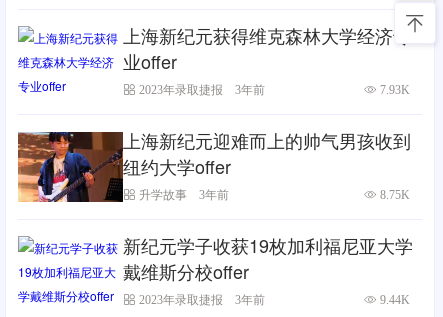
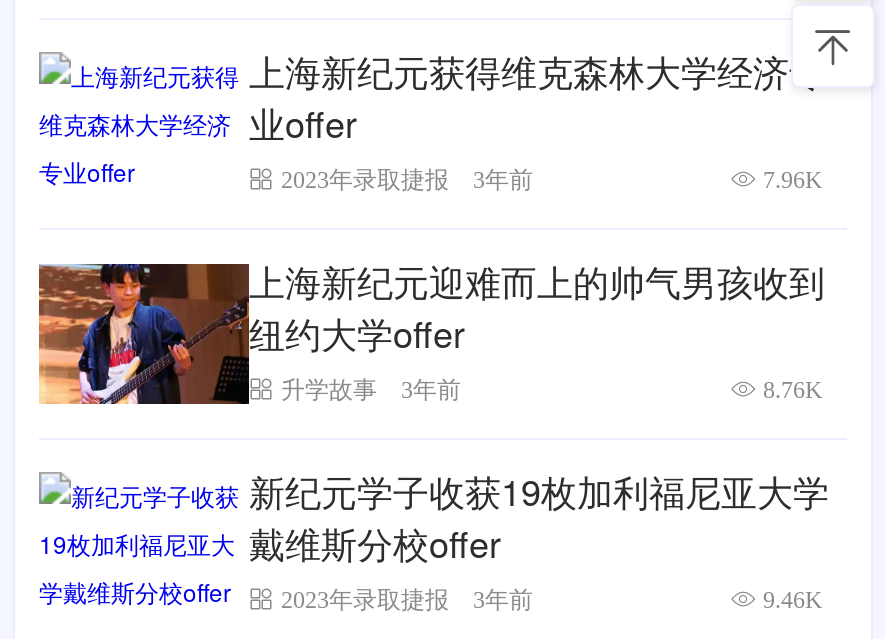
- 7.93K
+ 7.96K

- 8.75K
+ 8.76K

- 9.44K
+ 9.46K
